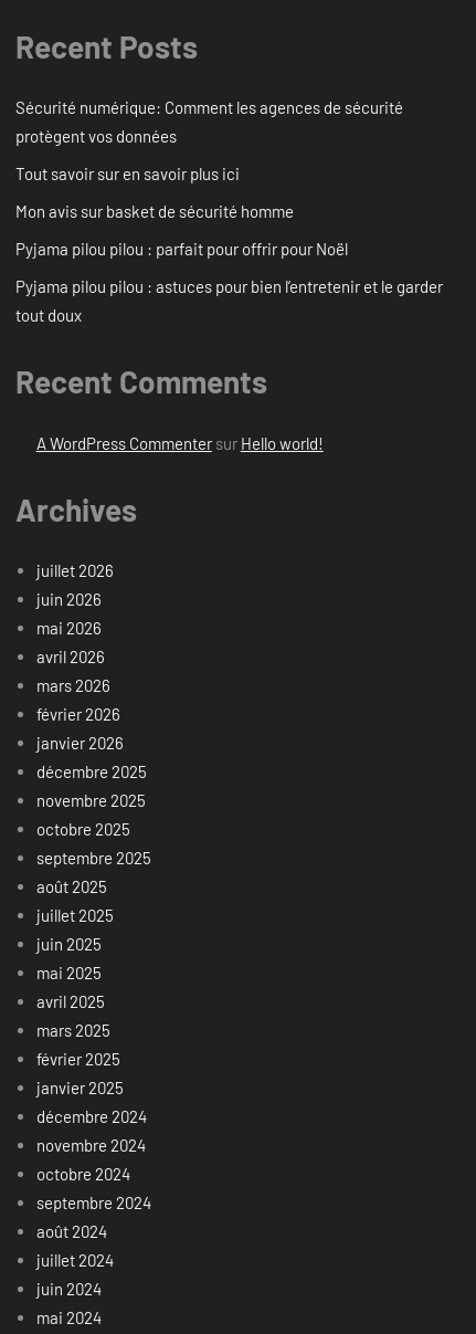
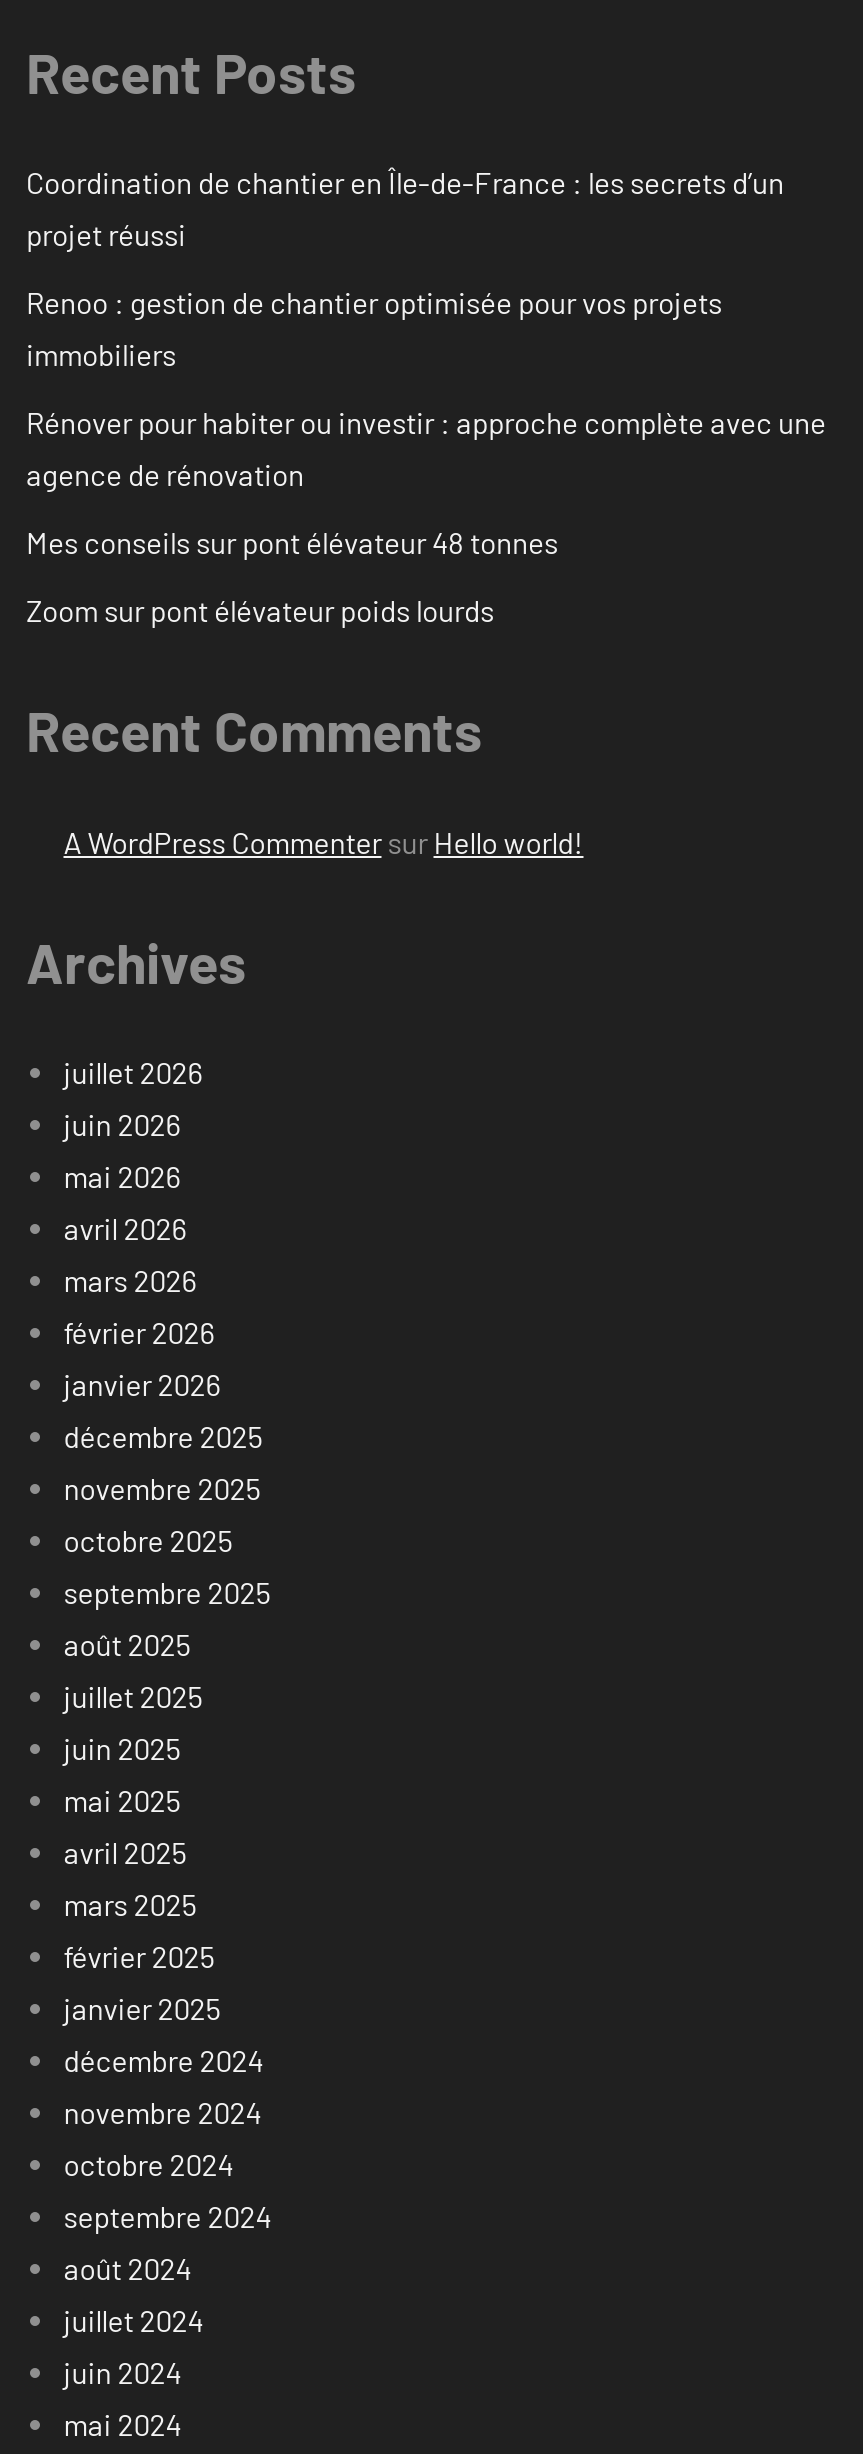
- Sécurité numérique: Comment les agences de sécurité
- protègent vos données
+ Coordination de chantier en Île-de-France : les secrets d’un
+ projet réussi

- Tout savoir sur en savoir plus ici
+ Renoo : gestion de chantier optimisée pour vos projets
+ immobiliers

- Mon avis sur basket de sécurité homme
+ Rénover pour habiter ou investir : approche complète avec une
+ agence de rénovation

- Pyjama pilou pilou : parfait pour offrir pour Noël
+ Mes conseils sur pont élévateur 48 tonnes

- Pyjama pilou pilou : astuces pour bien l’entretenir et le garder
- tout doux
+ Zoom sur pont élévateur poids lourds
